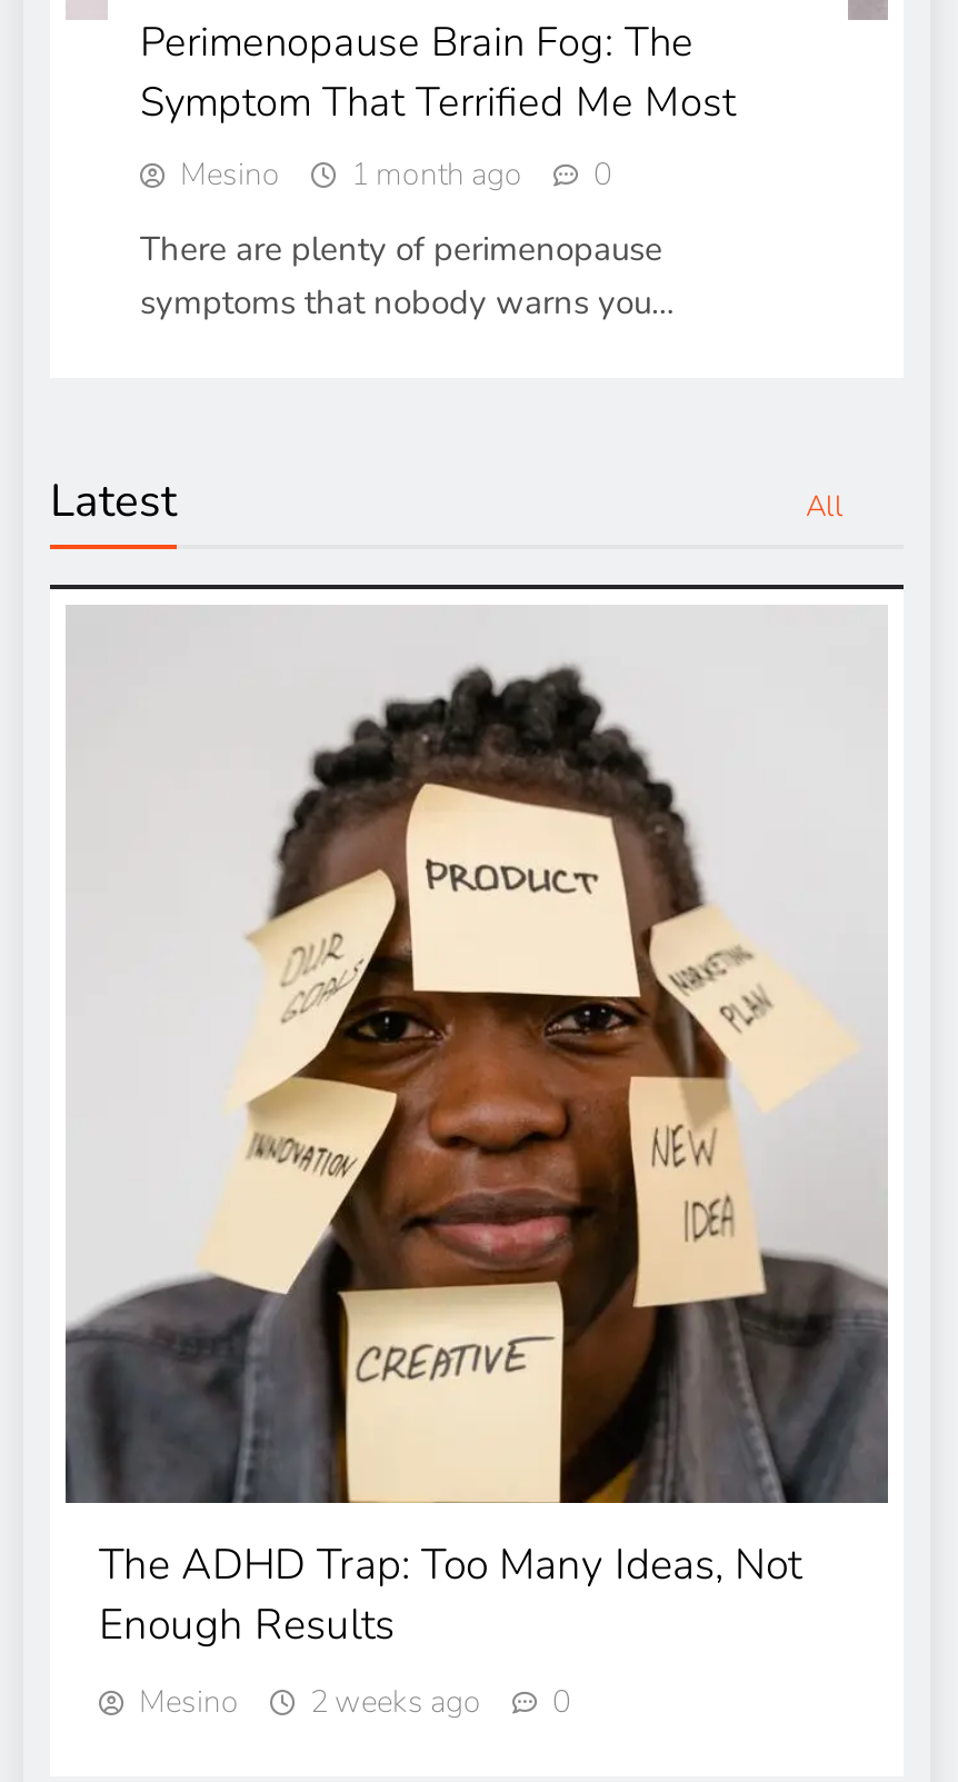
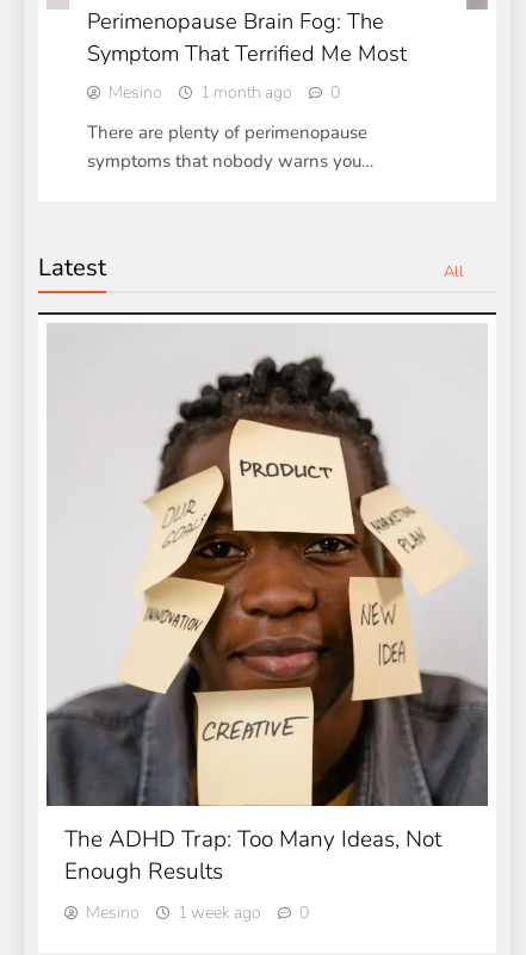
- Mesino 2 weeks ago 0
+ Mesino 1 week ago 0
